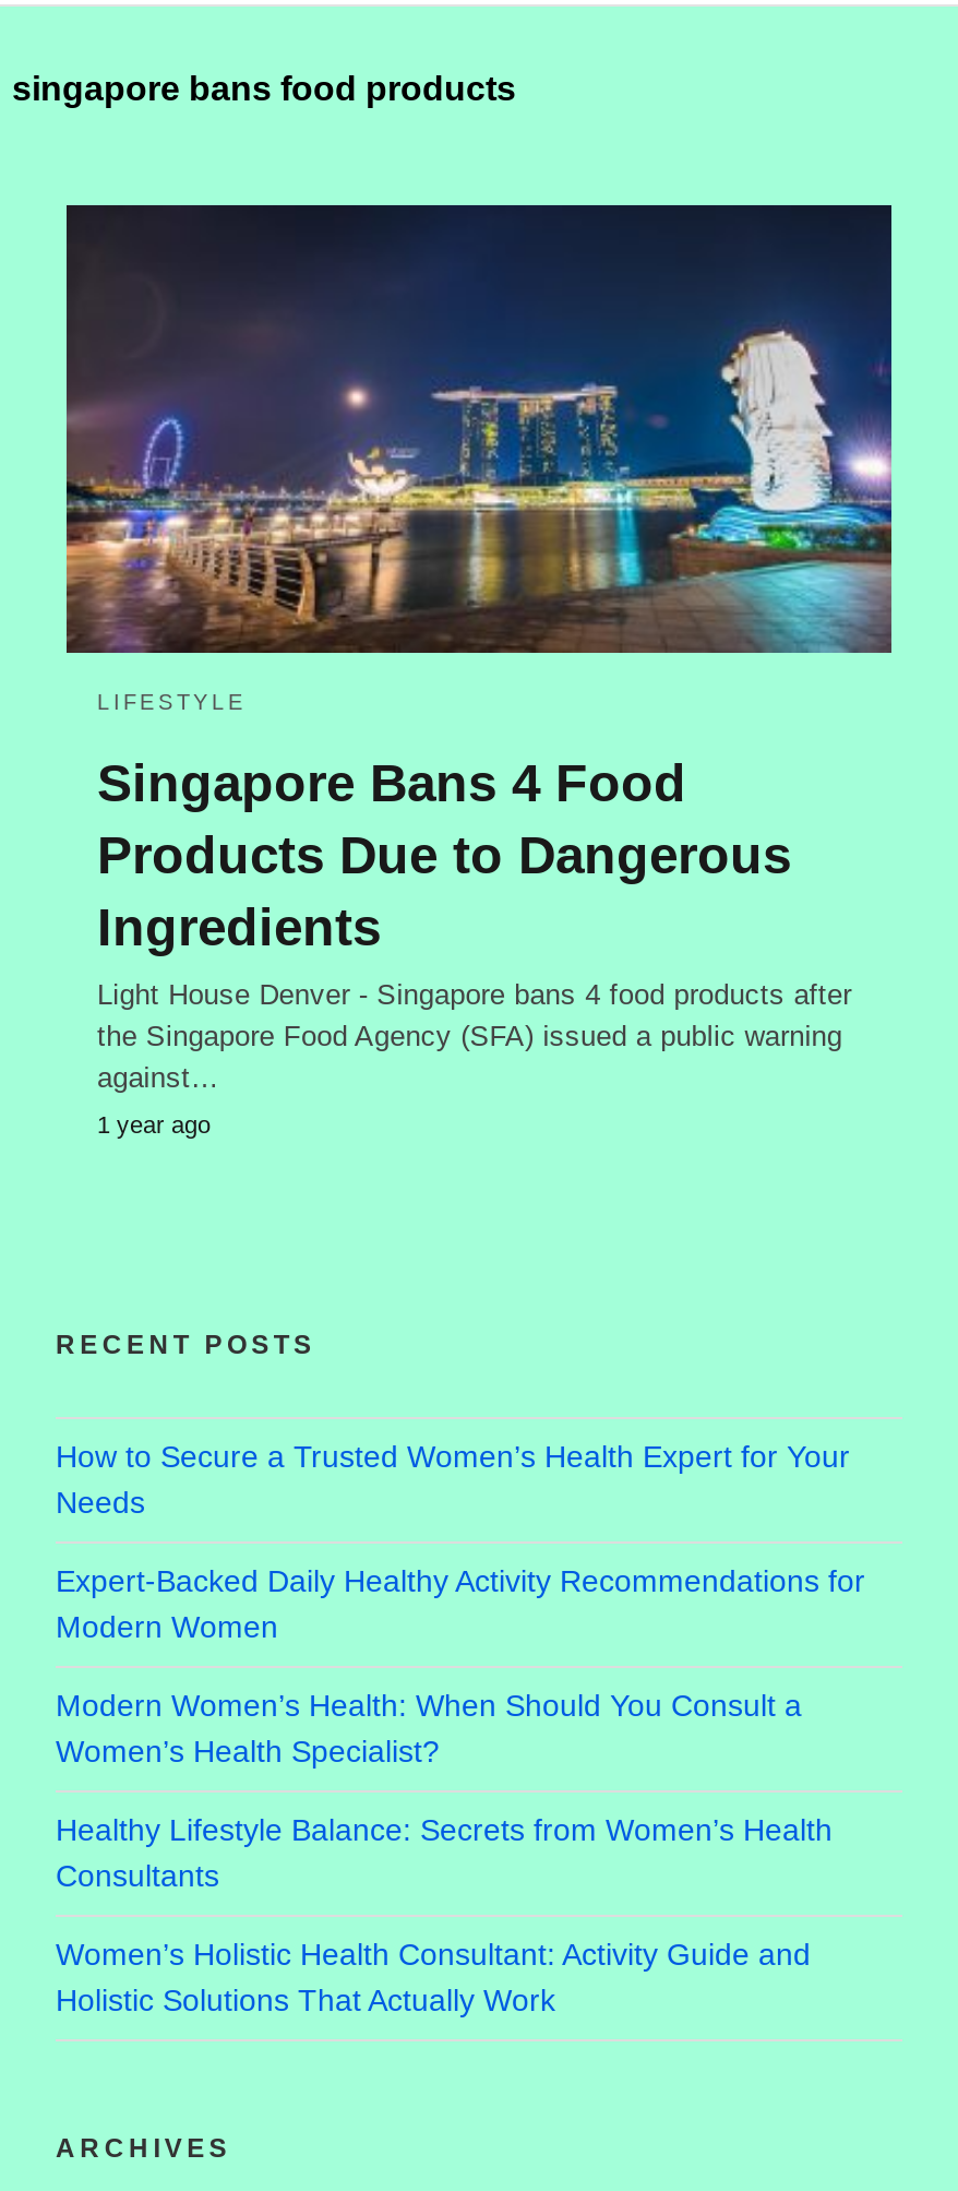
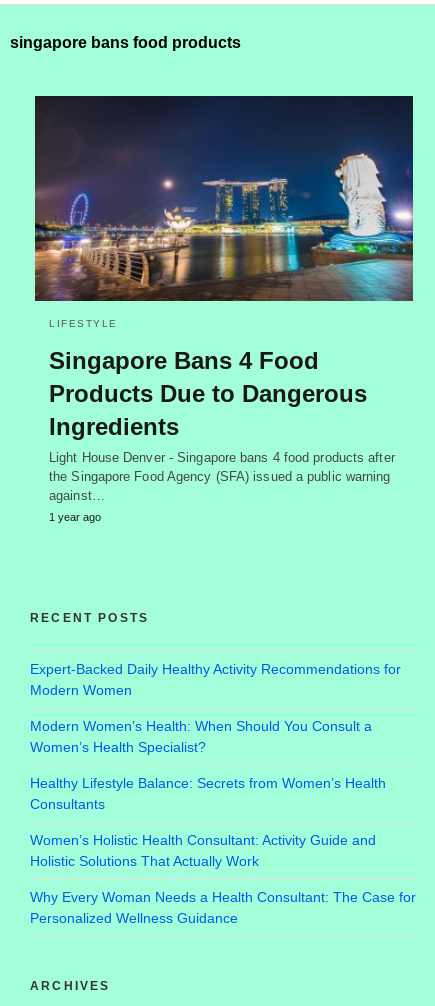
- How to Secure a Trusted Women’s Health Expert for Your
- Needs

moved up: Expert-Backed Daily Healthy Activity Recommendations for | Modern Women | Modern Women’s Health: When Should You Consult a | Women’s Health Specialist? | Healthy Lifestyle Balance: Secrets from Women’s Health | Consultants | Women’s Holistic Health Consultant: Activity Guide and | Holistic Solutions That Actually Work

+ Why Every Woman Needs a Health Consultant: The Case for
+ Personalized Wellness Guidance
